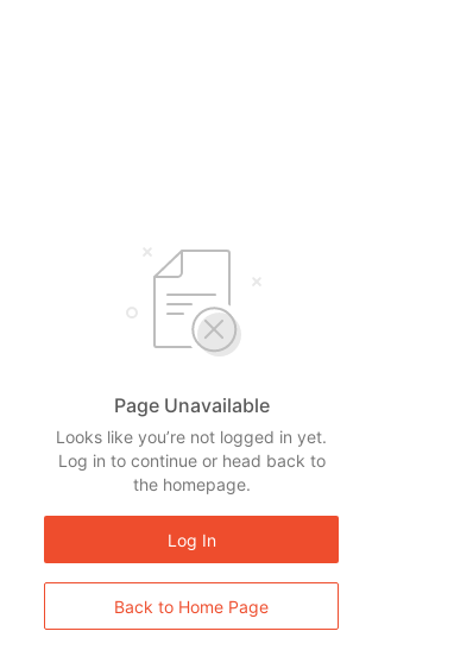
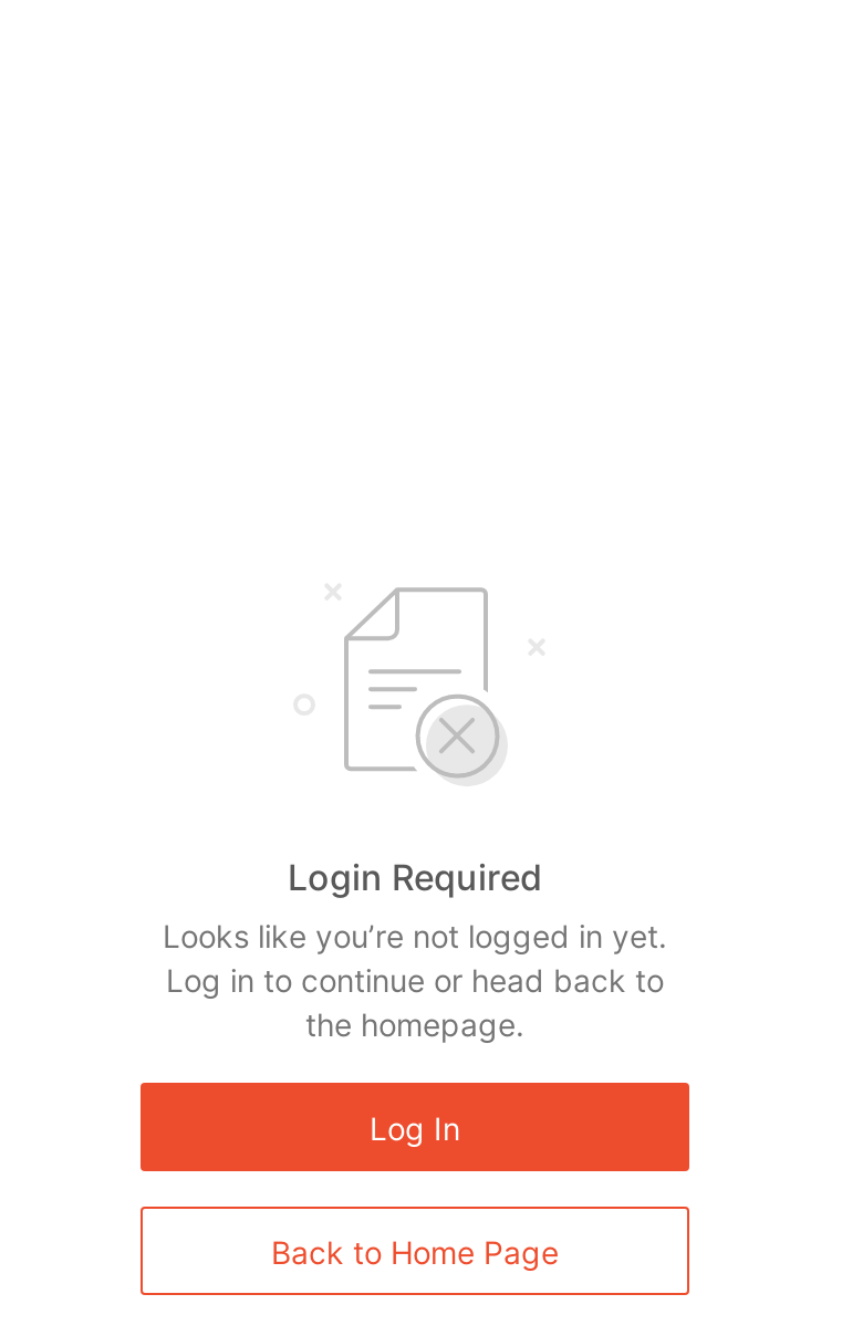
- Page Unavailable
+ Login Required
